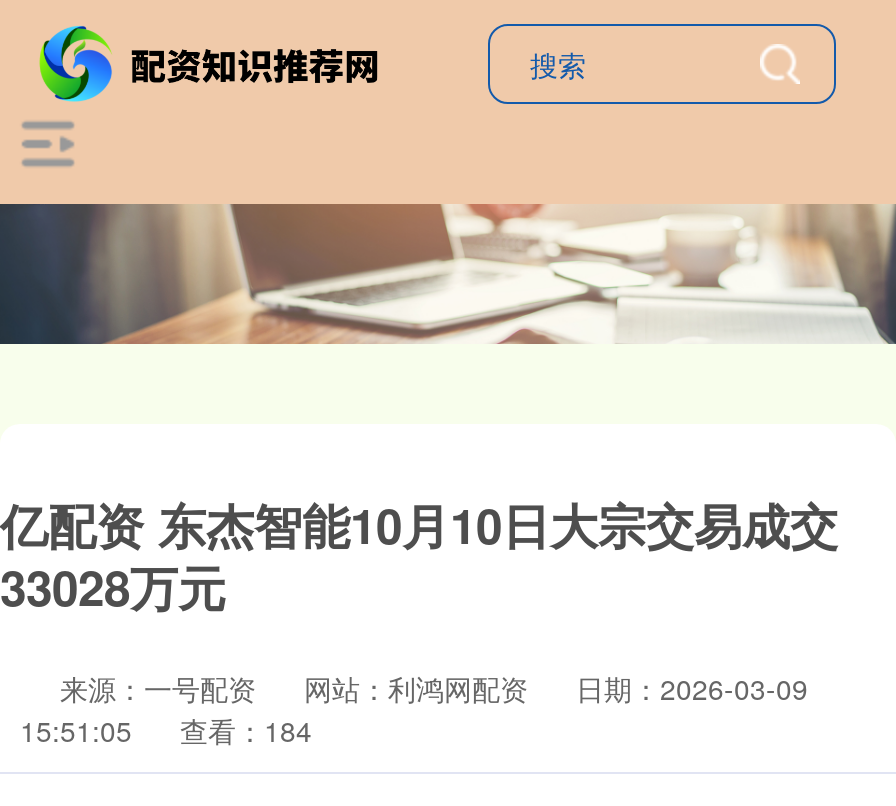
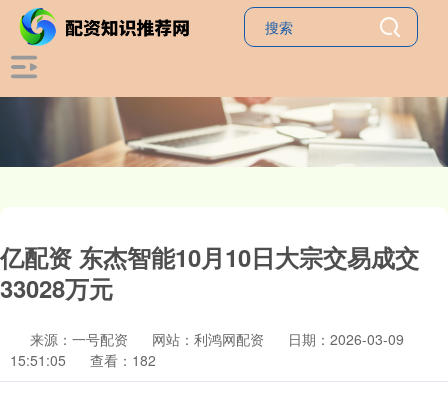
- 15:51:05 查看：184
+ 15:51:05 查看：182
